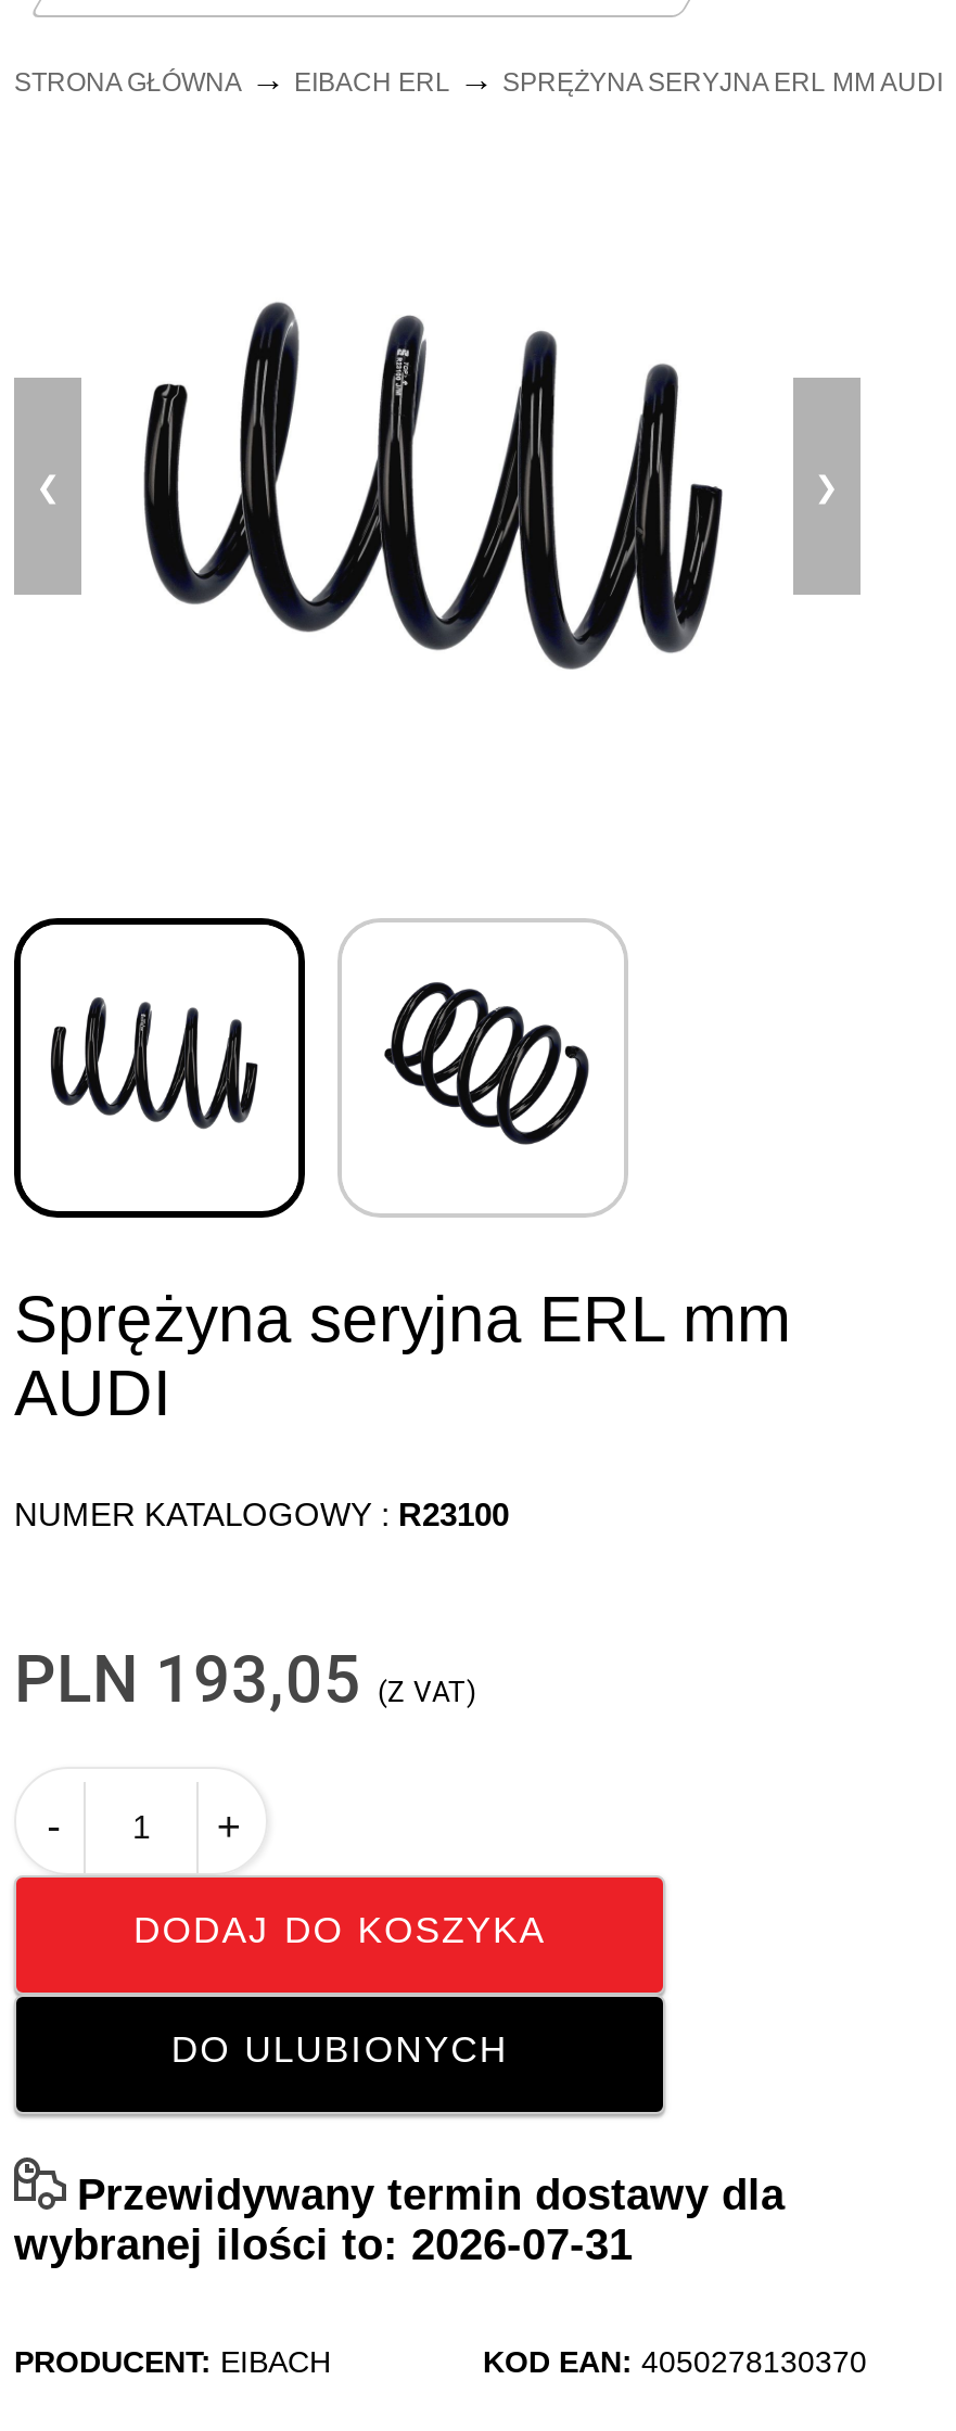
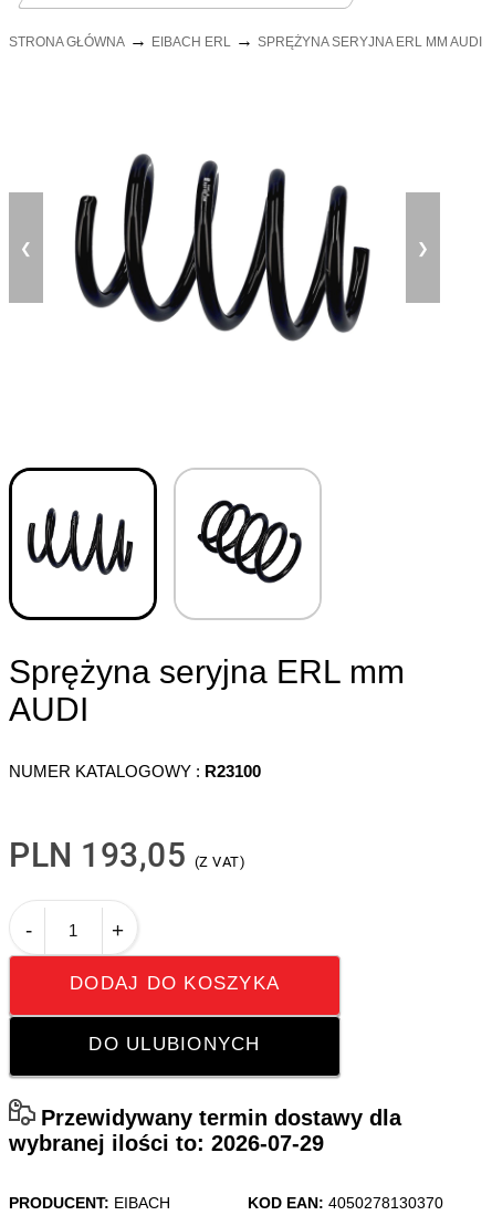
- wybranej ilości to: 2026-07-31
+ wybranej ilości to: 2026-07-29
